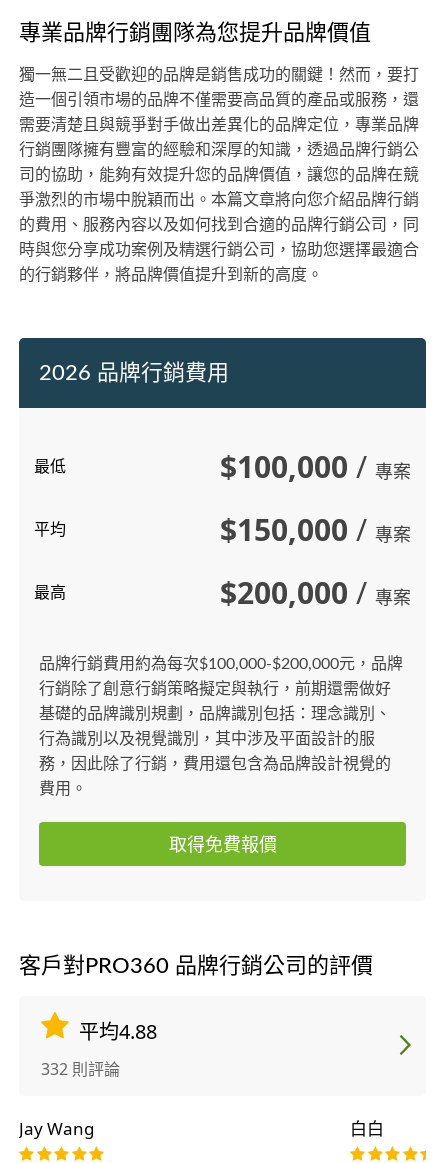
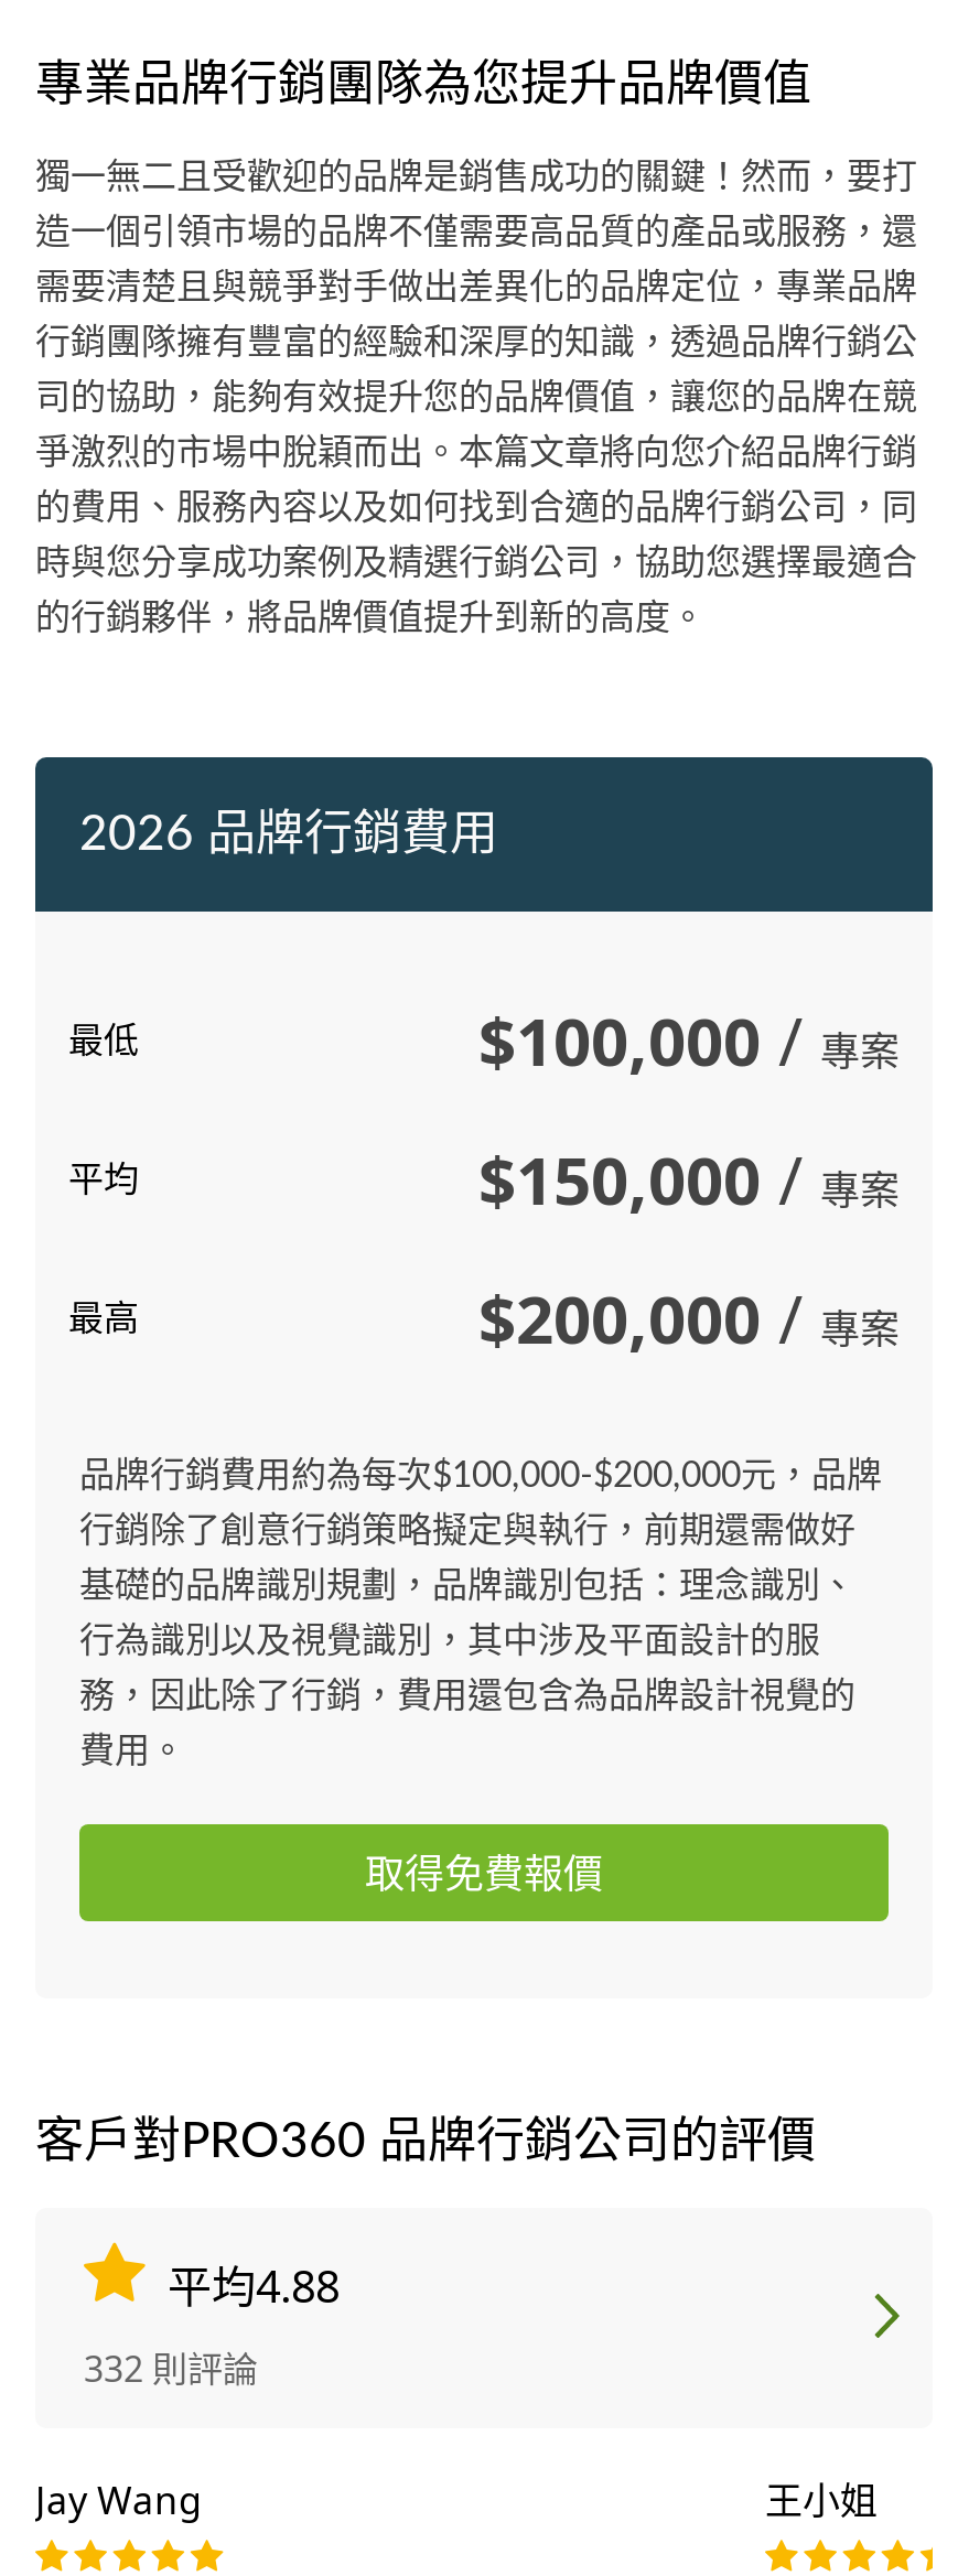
- 白白
+ 王小姐
